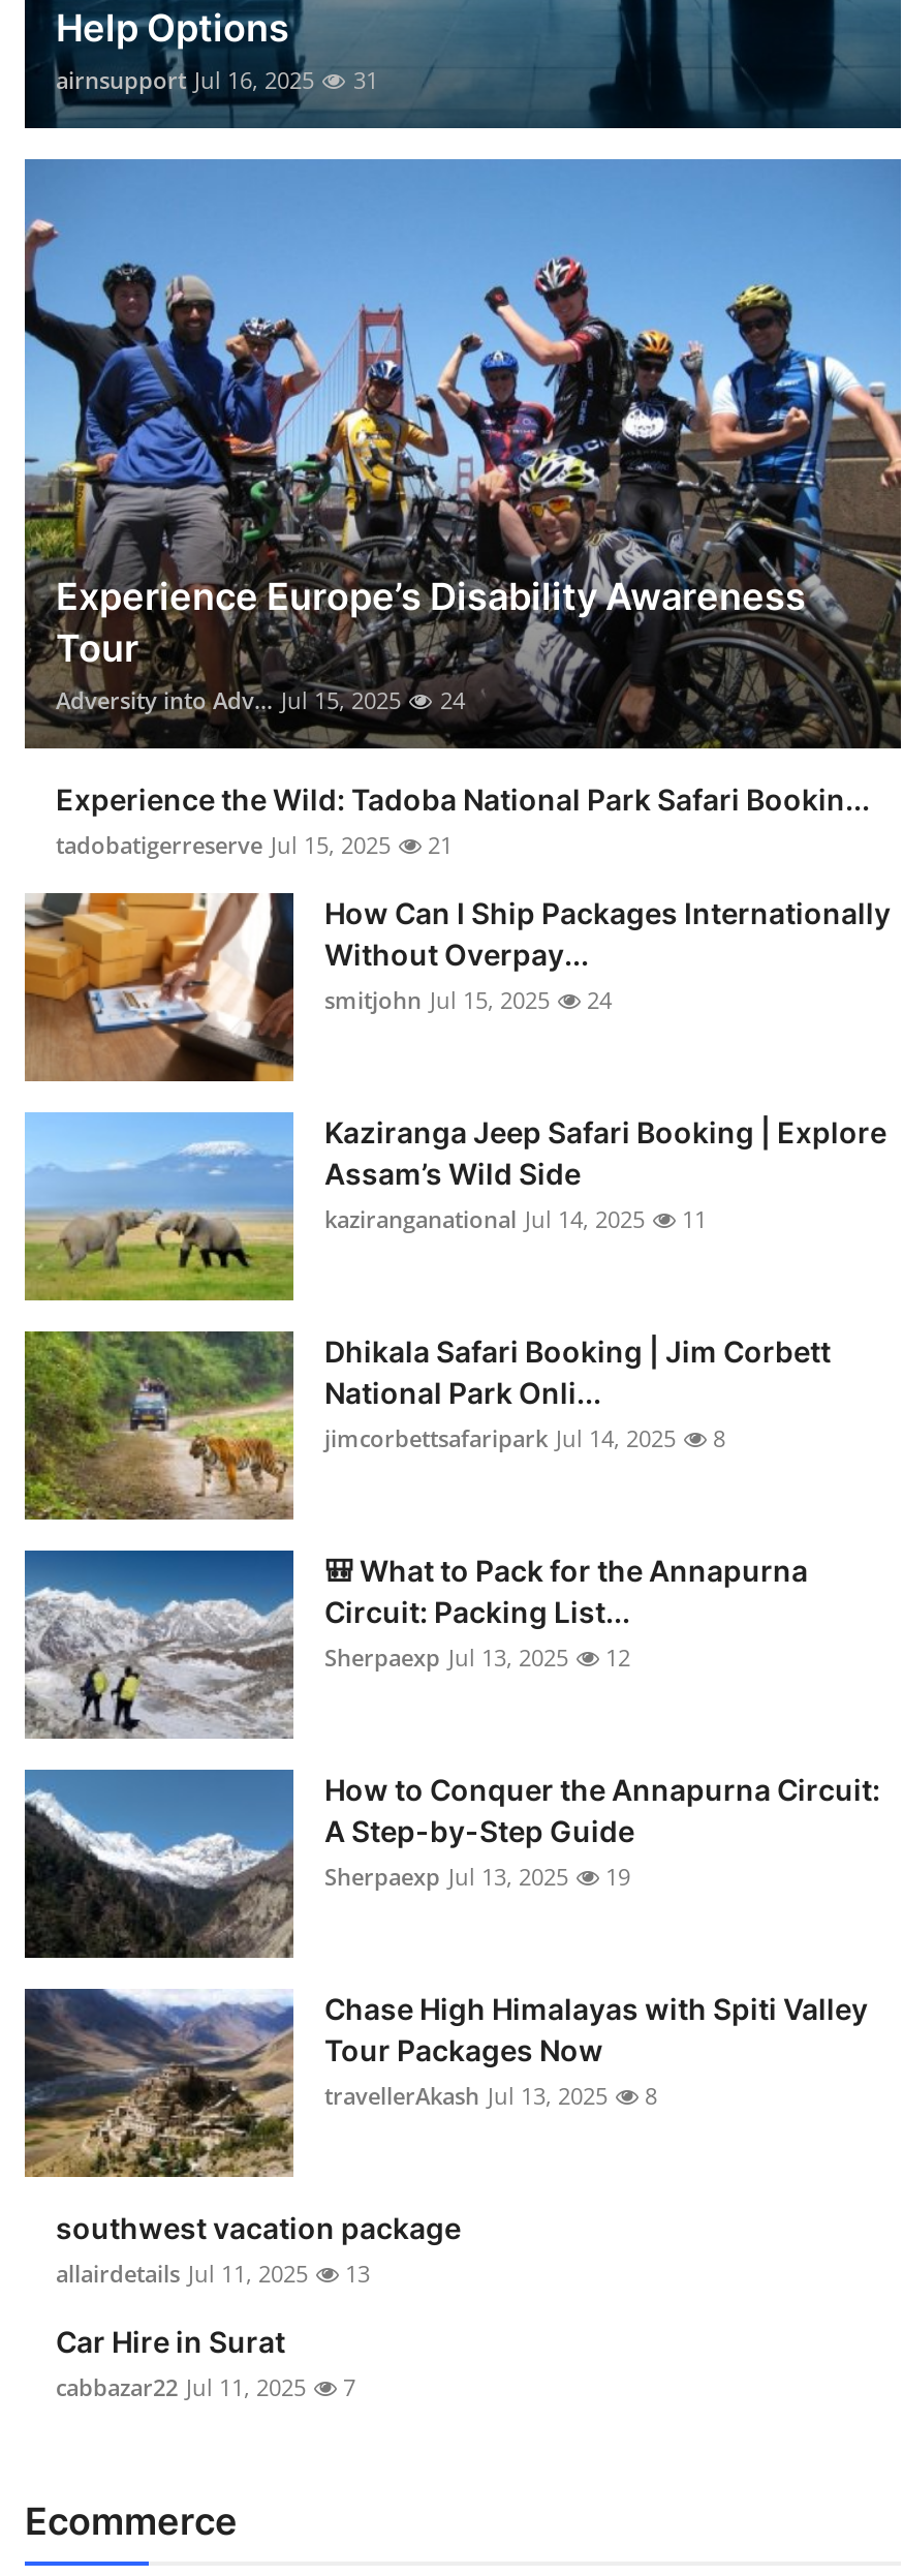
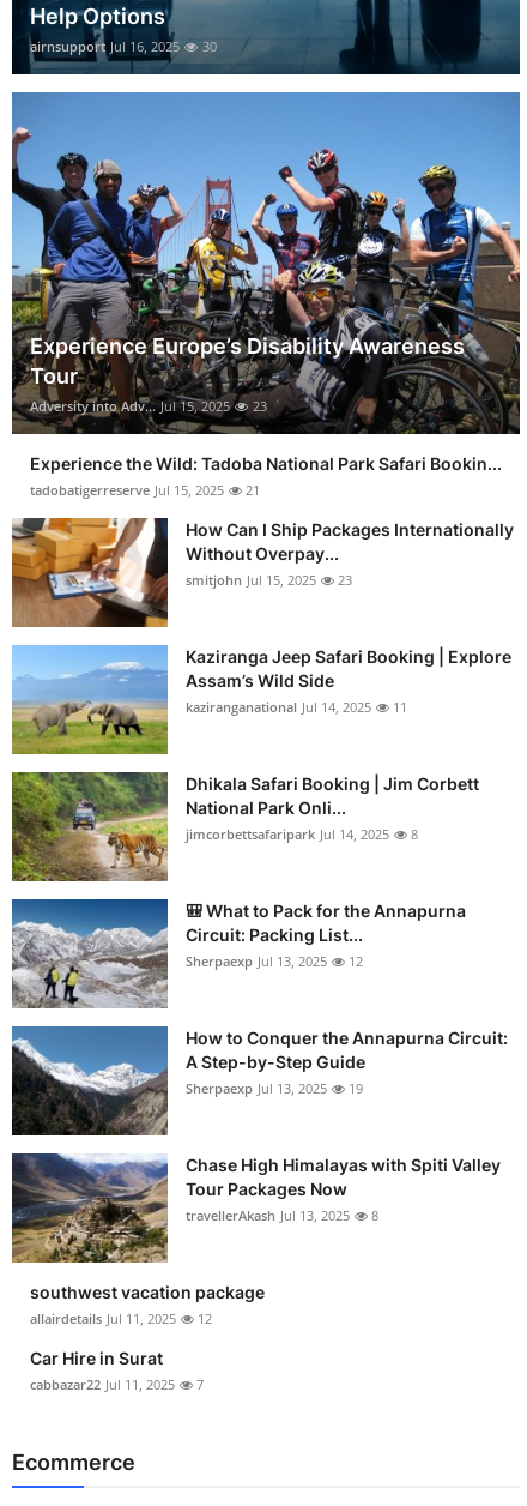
- airnsupport Jul 16, 2025 31
+ airnsupport Jul 16, 2025 30

- Adversity into Adv... Jul 15, 2025 24
+ Adversity into Adv... Jul 15, 2025 23

- smitjohn Jul 15, 2025 24
+ smitjohn Jul 15, 2025 23

- allairdetails Jul 11, 2025 13
+ allairdetails Jul 11, 2025 12
